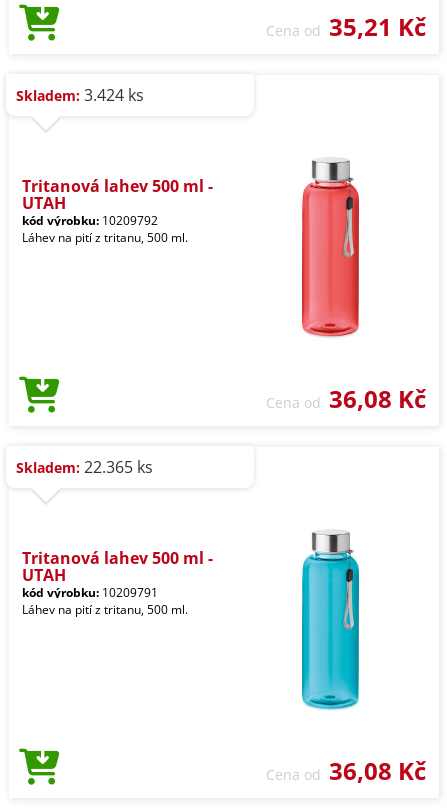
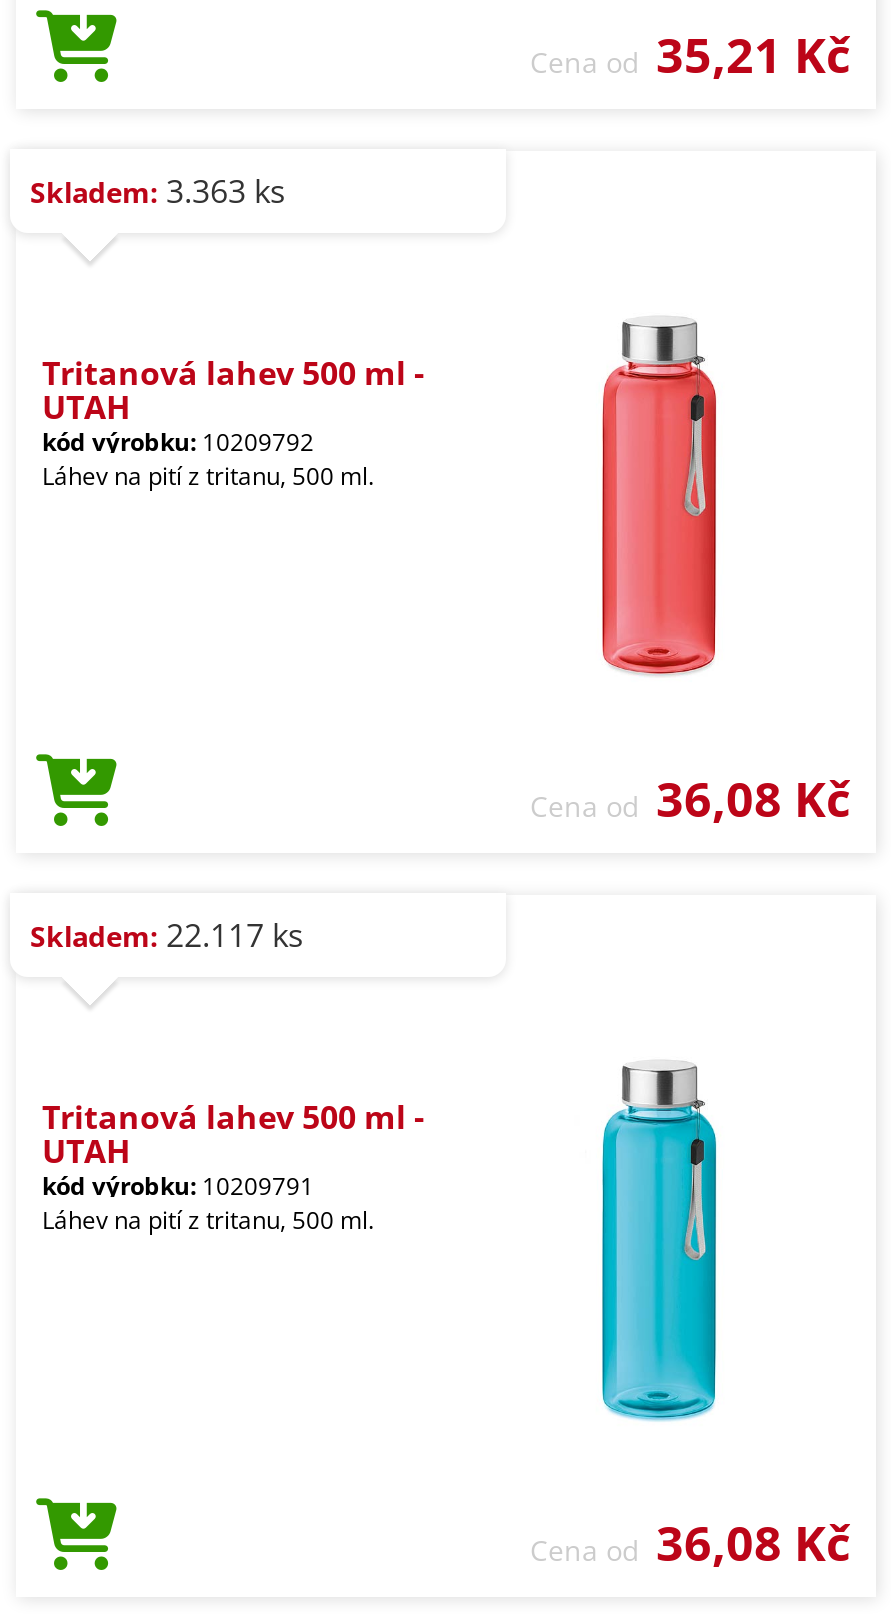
- Skladem: 3.424 ks
+ Skladem: 3.363 ks

- Skladem: 22.365 ks
+ Skladem: 22.117 ks
